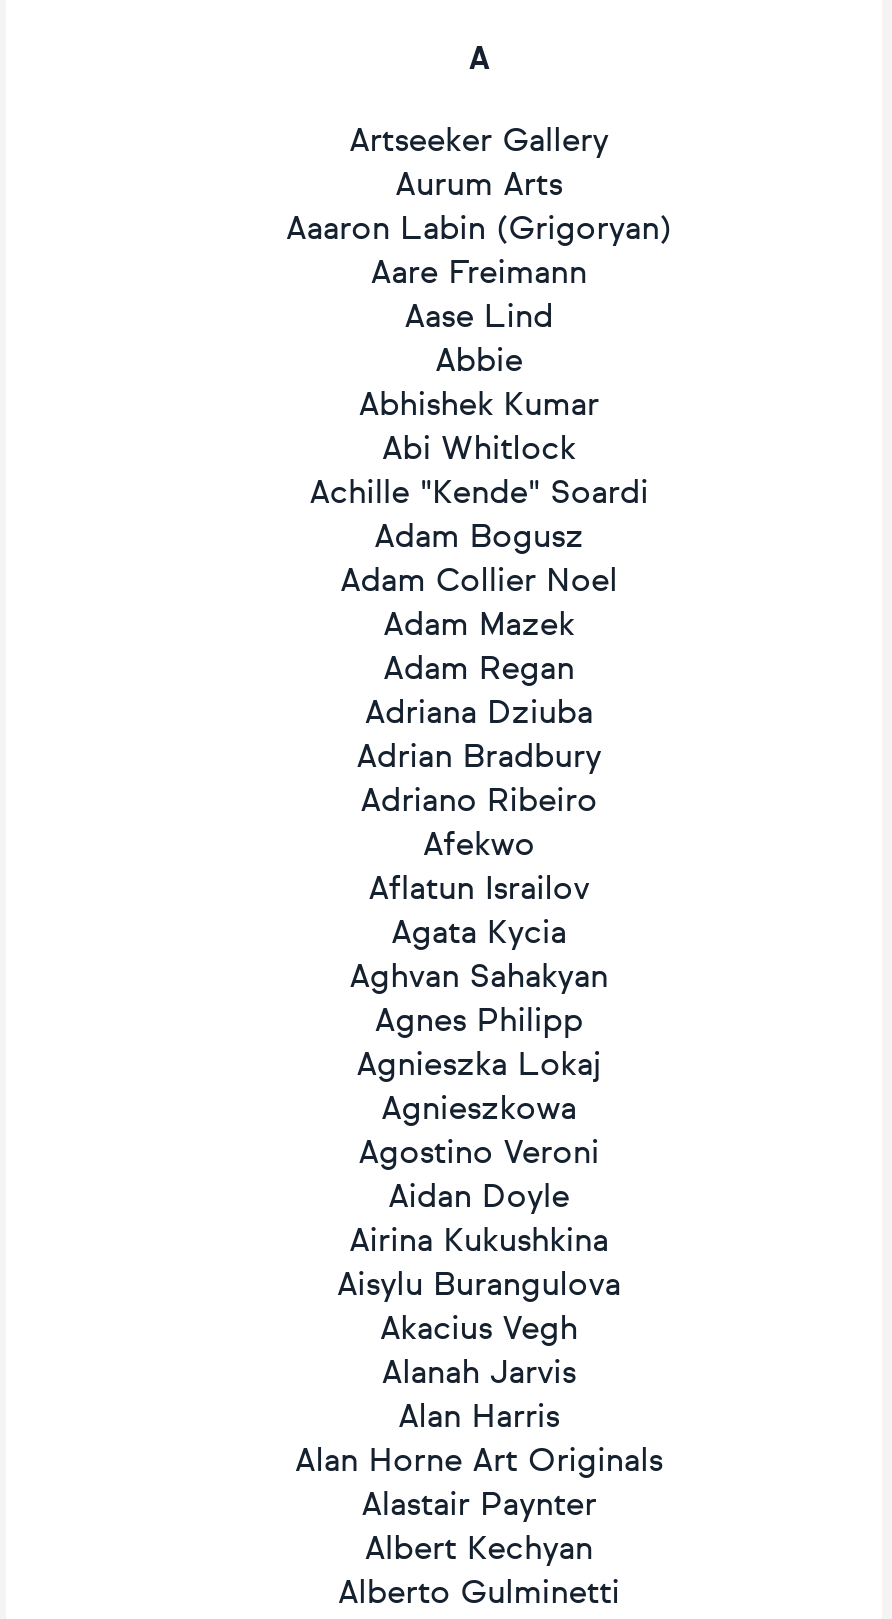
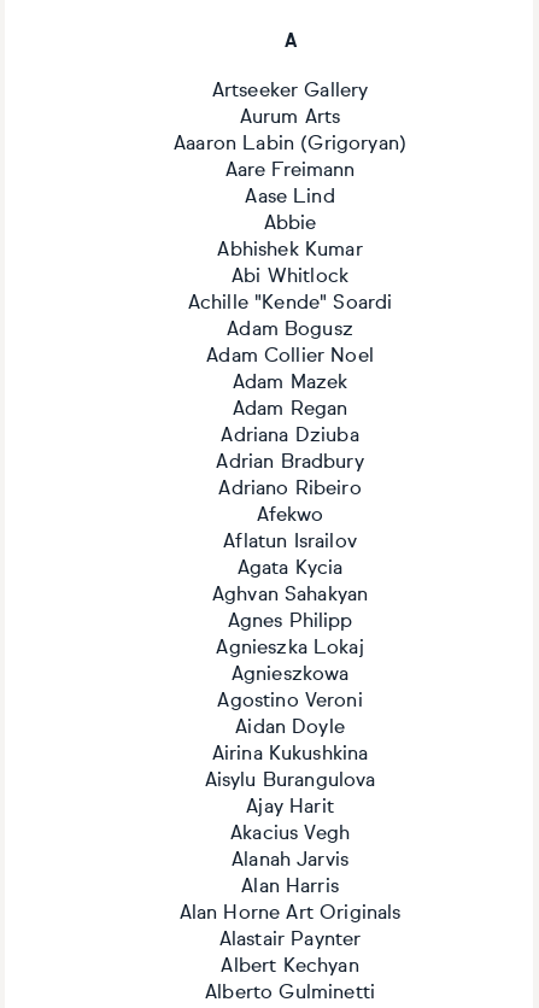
+ Ajay Harit
